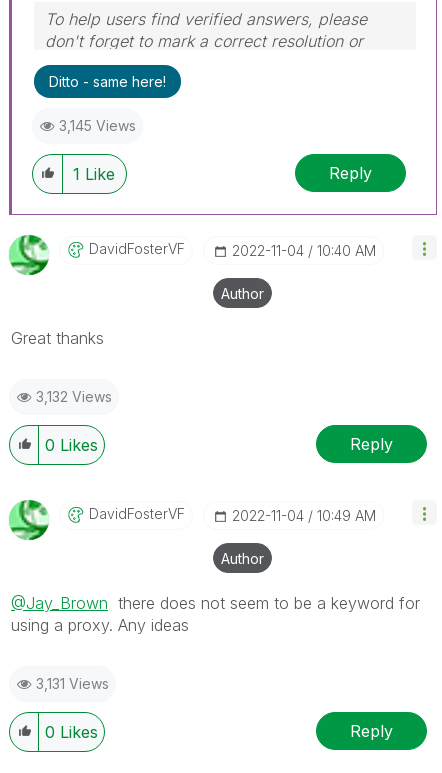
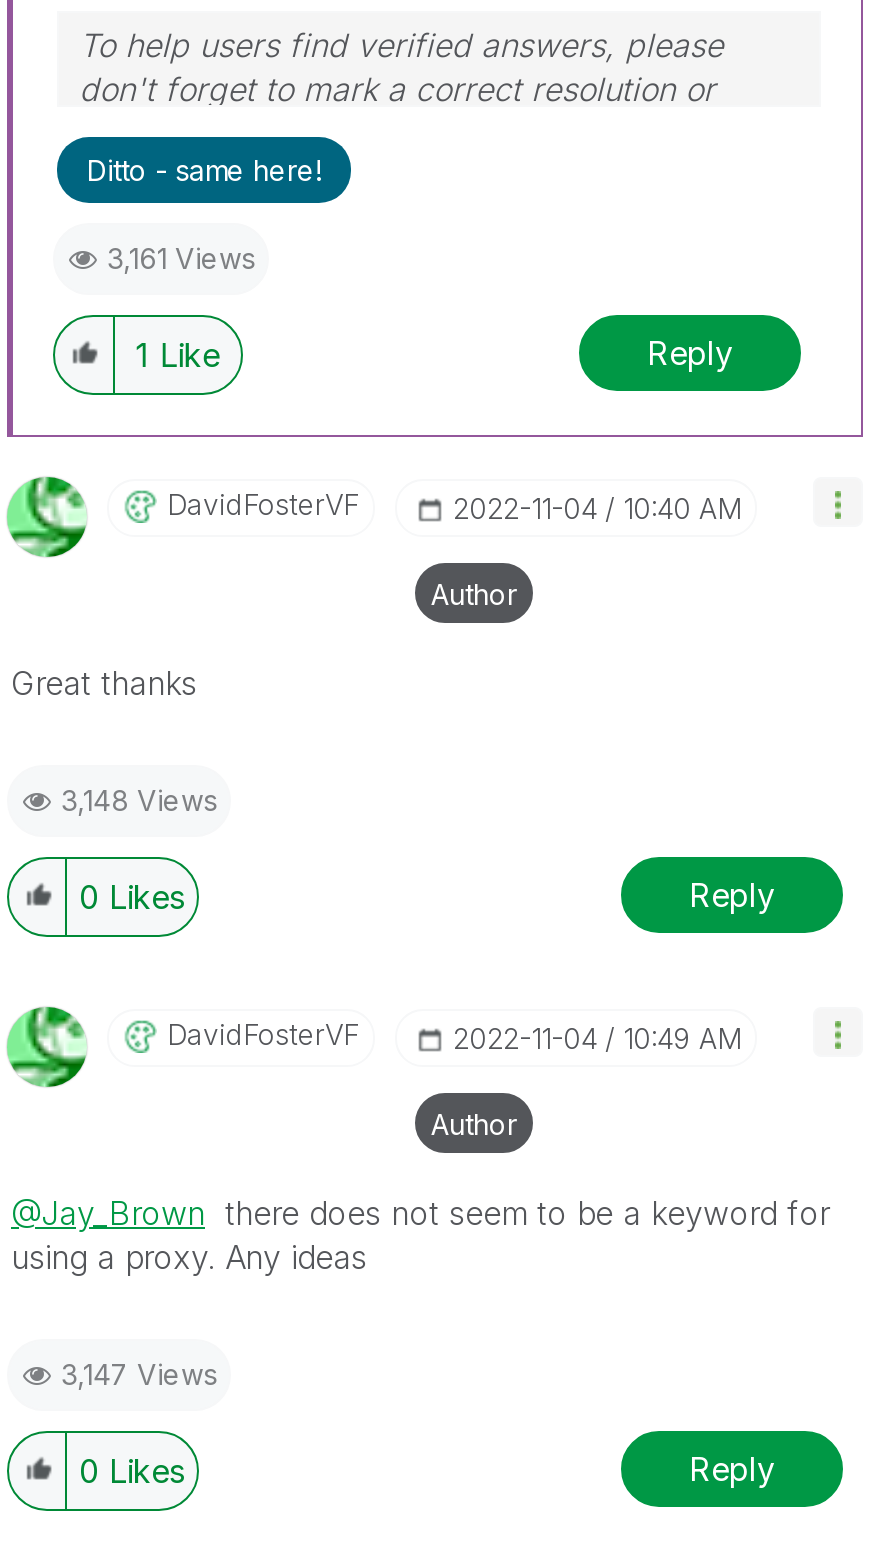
- 3,145 Views
+ 3,161 Views

- 3,132 Views
+ 3,148 Views

- 3,131 Views
+ 3,147 Views
